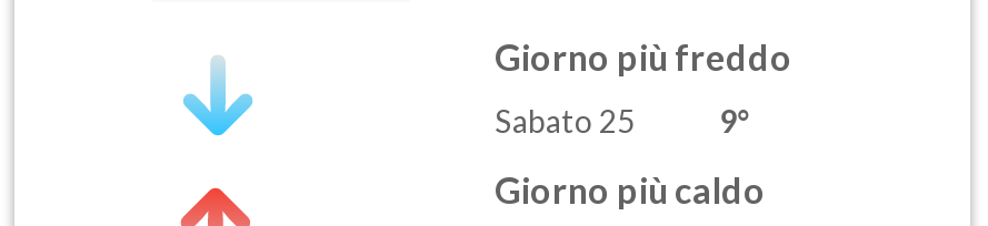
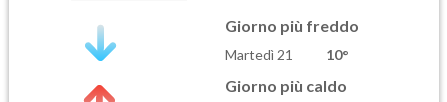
- Sabato 25
- 9°
+ Martedì 21
+ 10°
